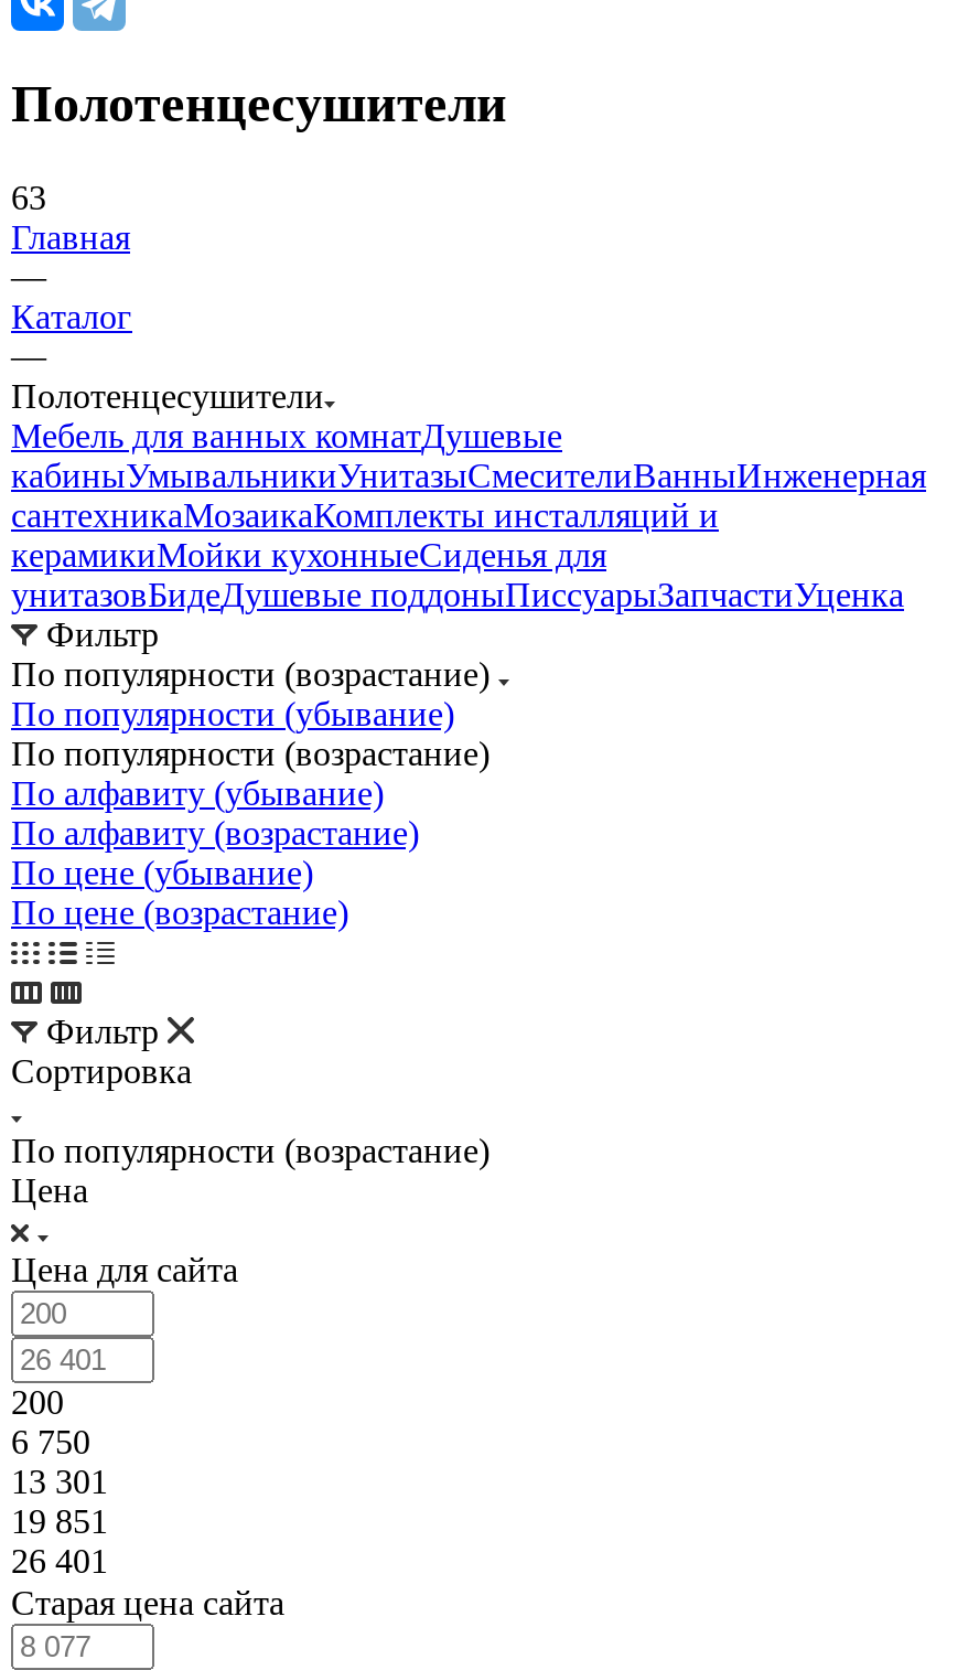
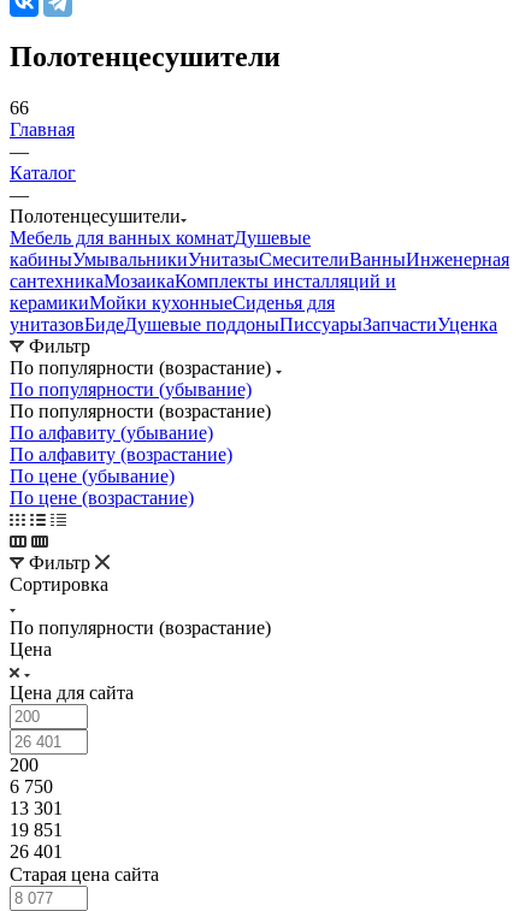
- 63
+ 66
